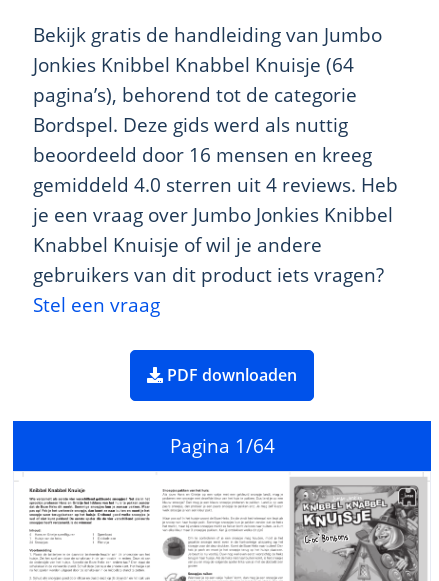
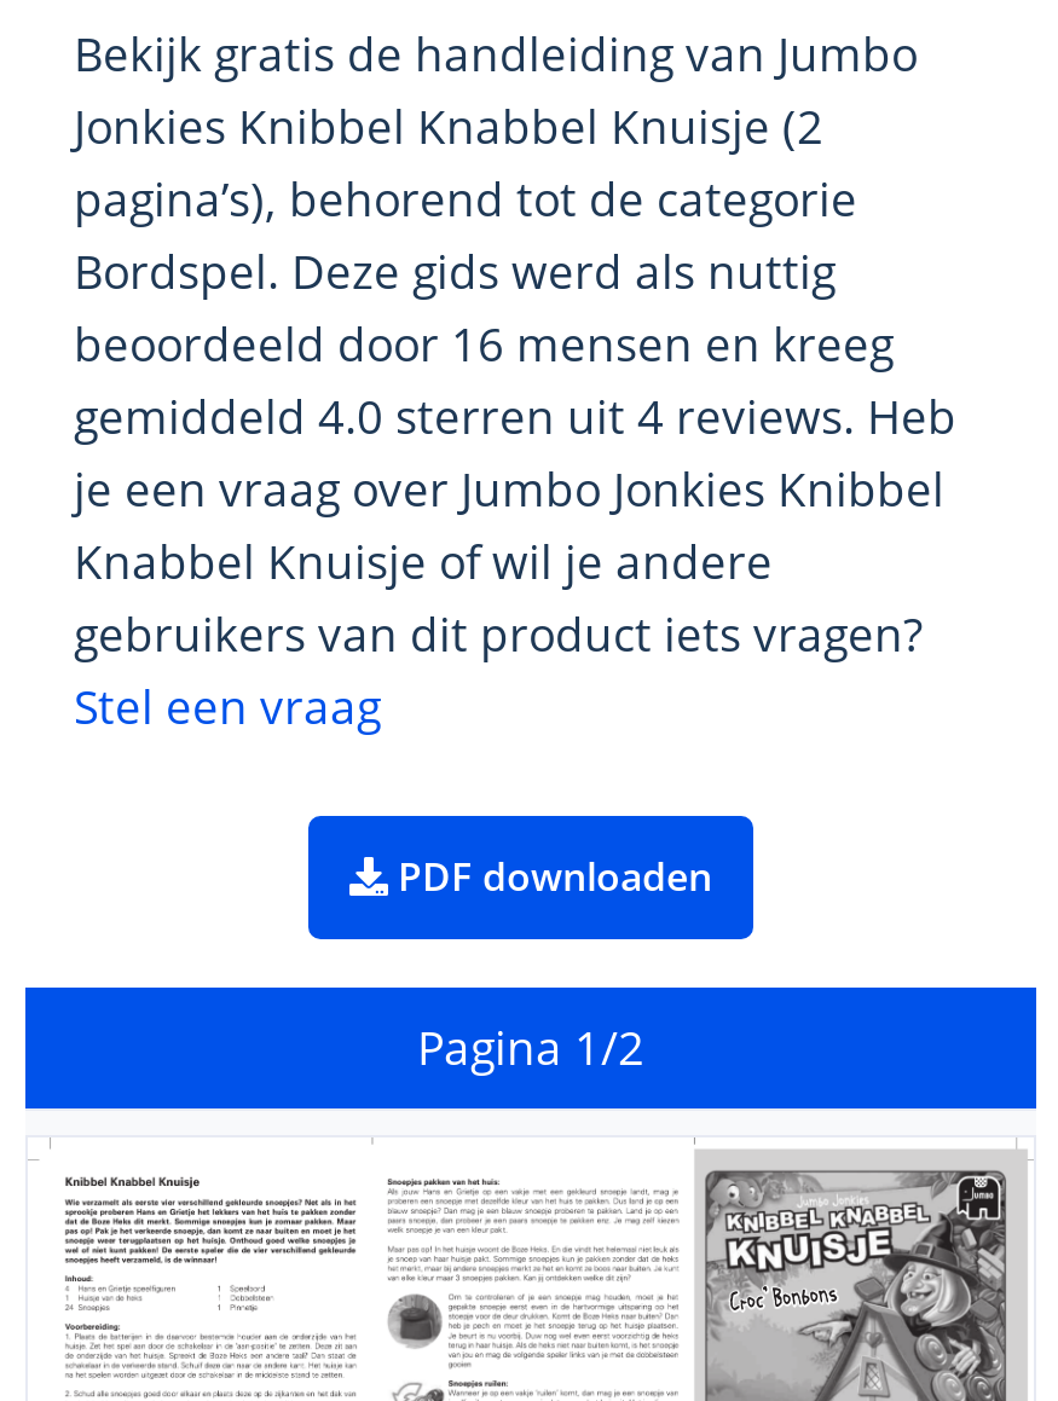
- Jonkies Knibbel Knabbel Knuisje (64
+ Jonkies Knibbel Knabbel Knuisje (2

- Pagina 1 /64
+ Pagina 1 /2
